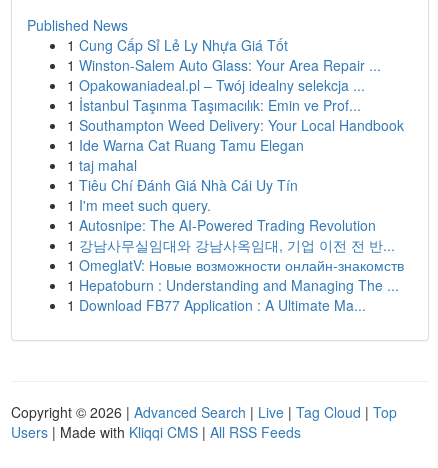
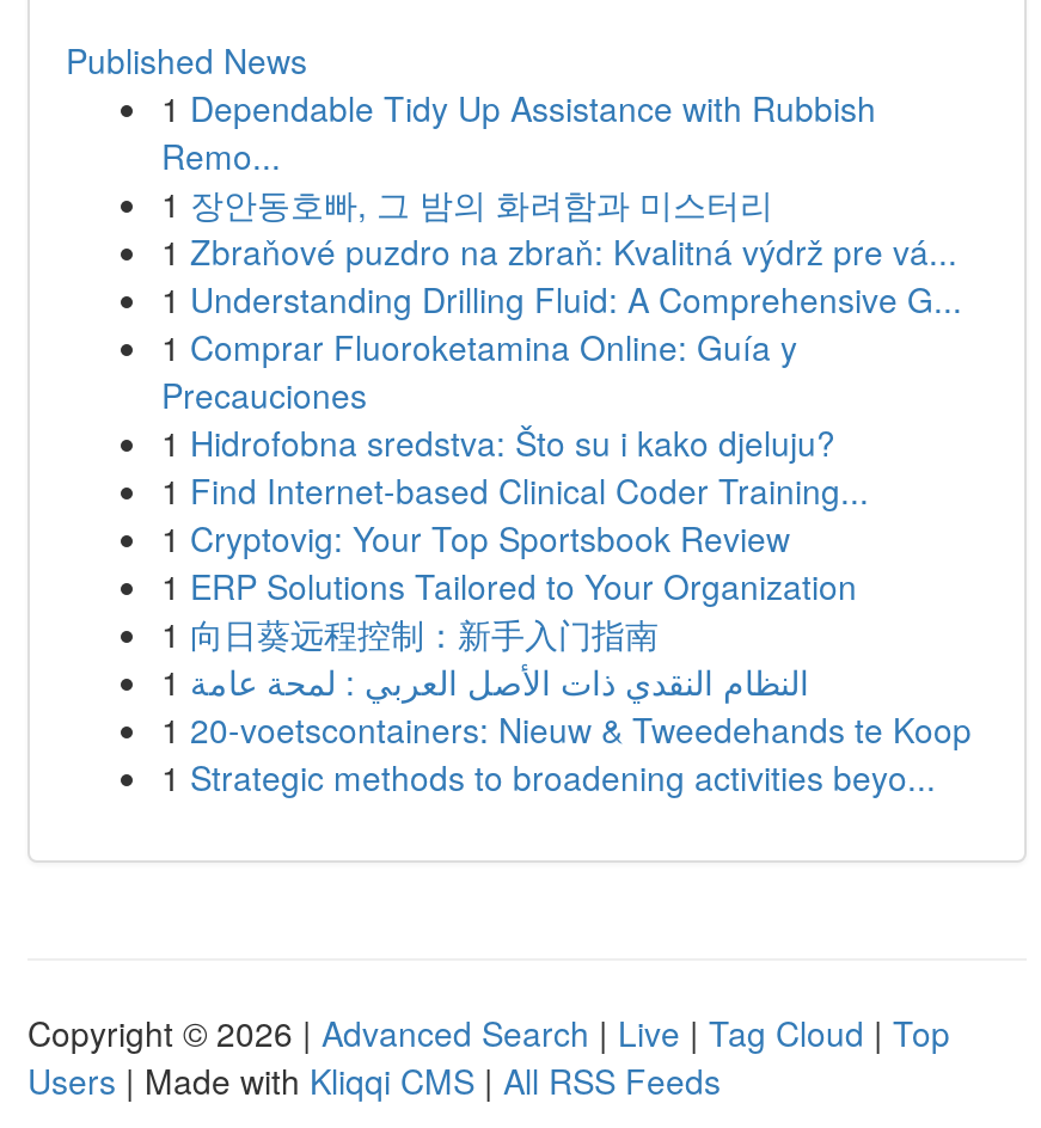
- 1 Cung Cấp Sỉ Lẻ Ly Nhựa Giá Tốt
- 1 Winston-Salem Auto Glass: Your Area Repair ...
- 1 Opakowaniadeal.pl – Twój idealny selekcja ...
- 1 İstanbul Taşınma Taşımacılık: Emin ve Prof...
- 1 Southampton Weed Delivery: Your Local Handbook
- 1 Ide Warna Cat Ruang Tamu Elegan
- 1 taj mahal
- 1 Tiêu Chí Đánh Giá Nhà Cái Uy Tín
- 1 I'm meet such query.
- 1 Autosnipe: The AI-Powered Trading Revolution
- 1 강남사무실임대와 강남사옥임대, 기업 이전 전 반...
- 1 OmeglatV: Новые возможности онлайн-знакомств
- 1 Hepatoburn : Understanding and Managing The ...
- 1 Download FB77 Application : A Ultimate Ma...
+ 1 Dependable Tidy Up Assistance with Rubbish
+ Remo...
+ 1 장안동호빠, 그 밤의 화려함과 미스터리
+ 1 Zbraňové puzdro na zbraň: Kvalitná výdrž pre vá...
+ 1 Understanding Drilling Fluid: A Comprehensive G...
+ 1 Comprar Fluoroketamina Online: Guía y
+ Precauciones
+ 1 Hidrofobna sredstva: Što su i kako djeluju?
+ 1 Find Internet-based Clinical Coder Training...
+ 1 Cryptovig: Your Top Sportsbook Review
+ 1 ERP Solutions Tailored to Your Organization
+ 1 向日葵远程控制：新手入门指南
+ 1 النظام النقدي ذات الأصل العربي : لمحة عامة
+ 1 20-voetscontainers: Nieuw & Tweedehands te Koop
+ 1 Strategic methods to broadening activities beyo...
